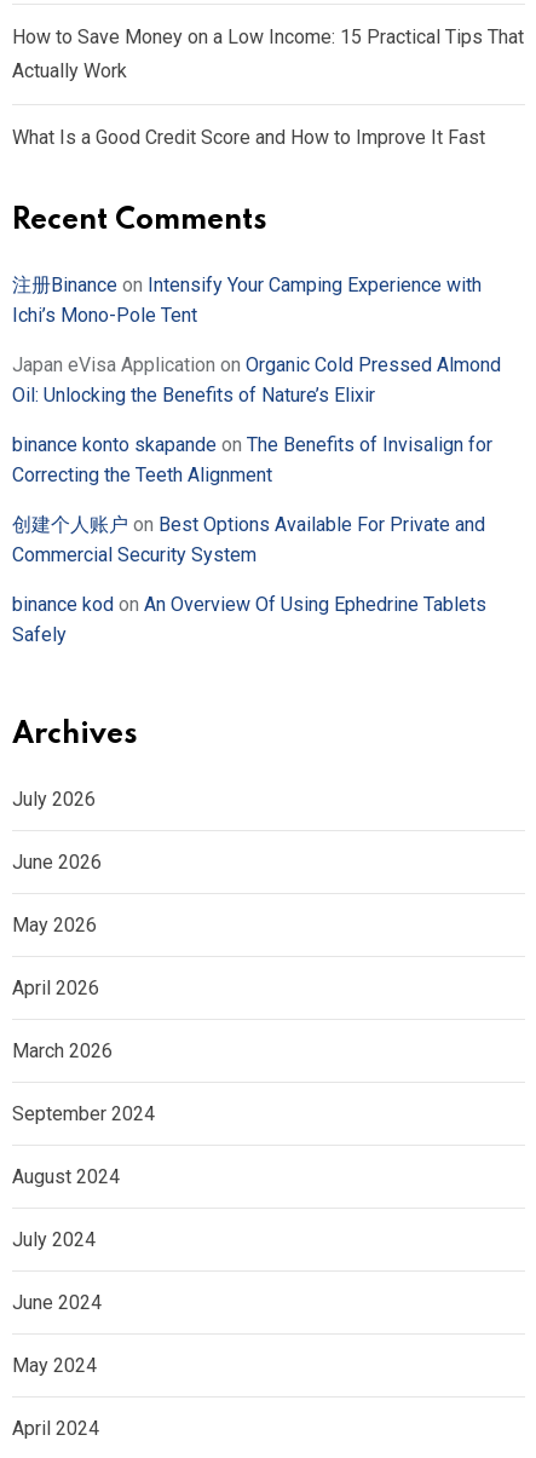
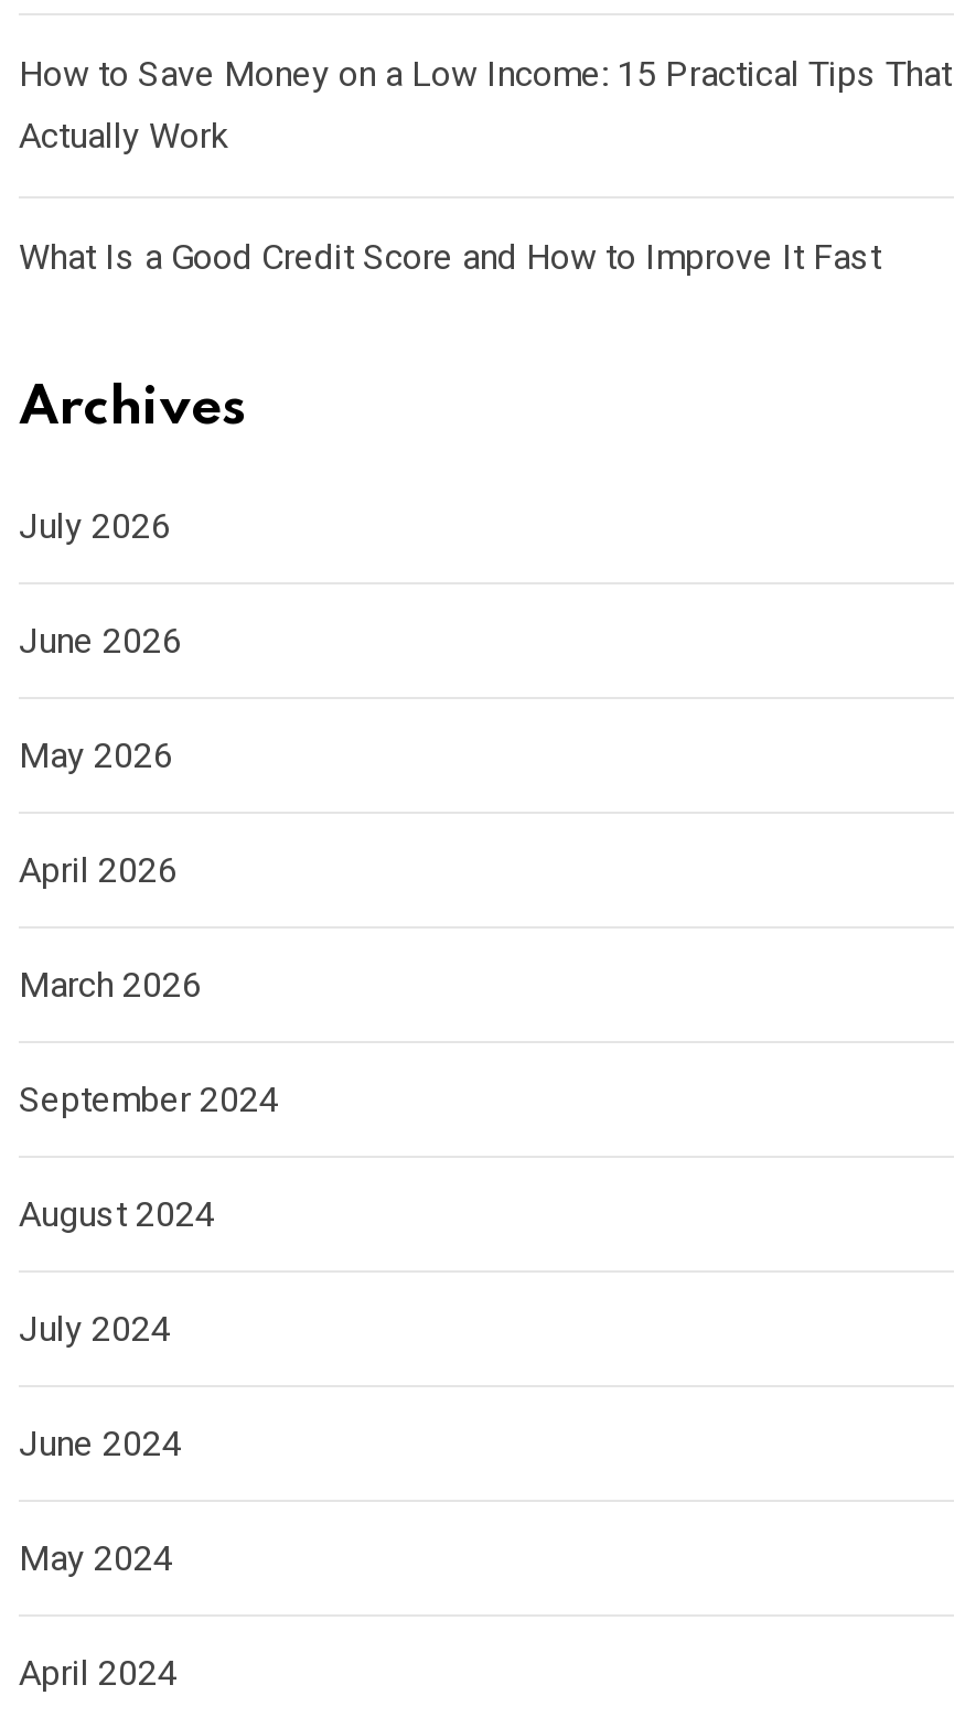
- Recent Comments
- 注册Binance on Intensify Your Camping Experience with
- Ichi’s Mono-Pole Tent
- Japan eVisa Application on Organic Cold Pressed Almond
- Oil: Unlocking the Benefits of Nature’s Elixir
- binance konto skapande on The Benefits of Invisalign for
- Correcting the Teeth Alignment
- 创建个人账户on Best Options Available For Private and
- Commercial Security System
- binance kod on An Overview Of Using Ephedrine Tablets
- Safely
